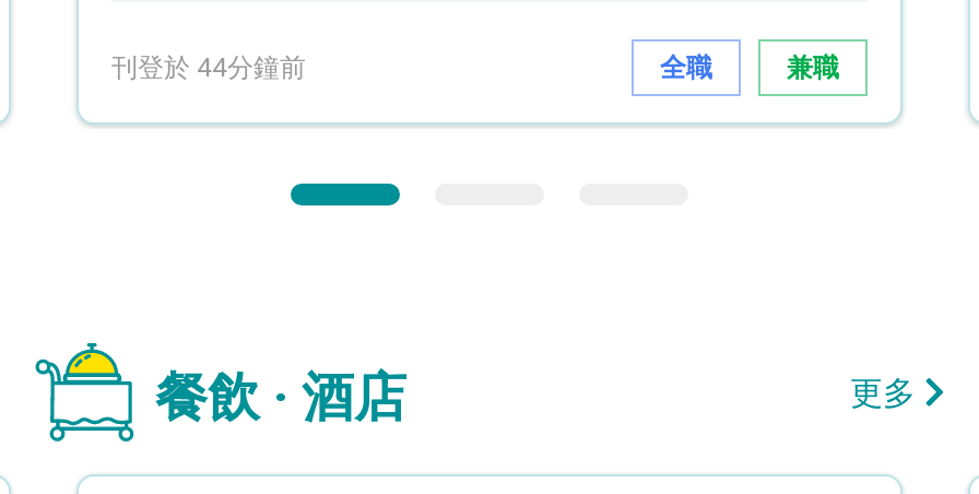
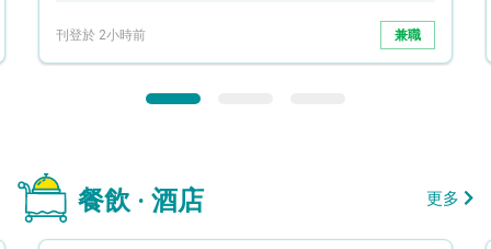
- 刊登於 44分鐘前
- 全職
+ 刊登於 2小時前
